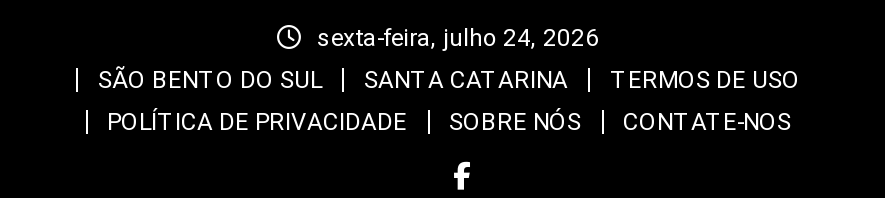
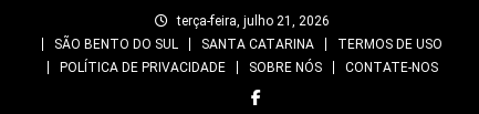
- sexta-feira, julho 24, 2026
+ terça-feira, julho 21, 2026
